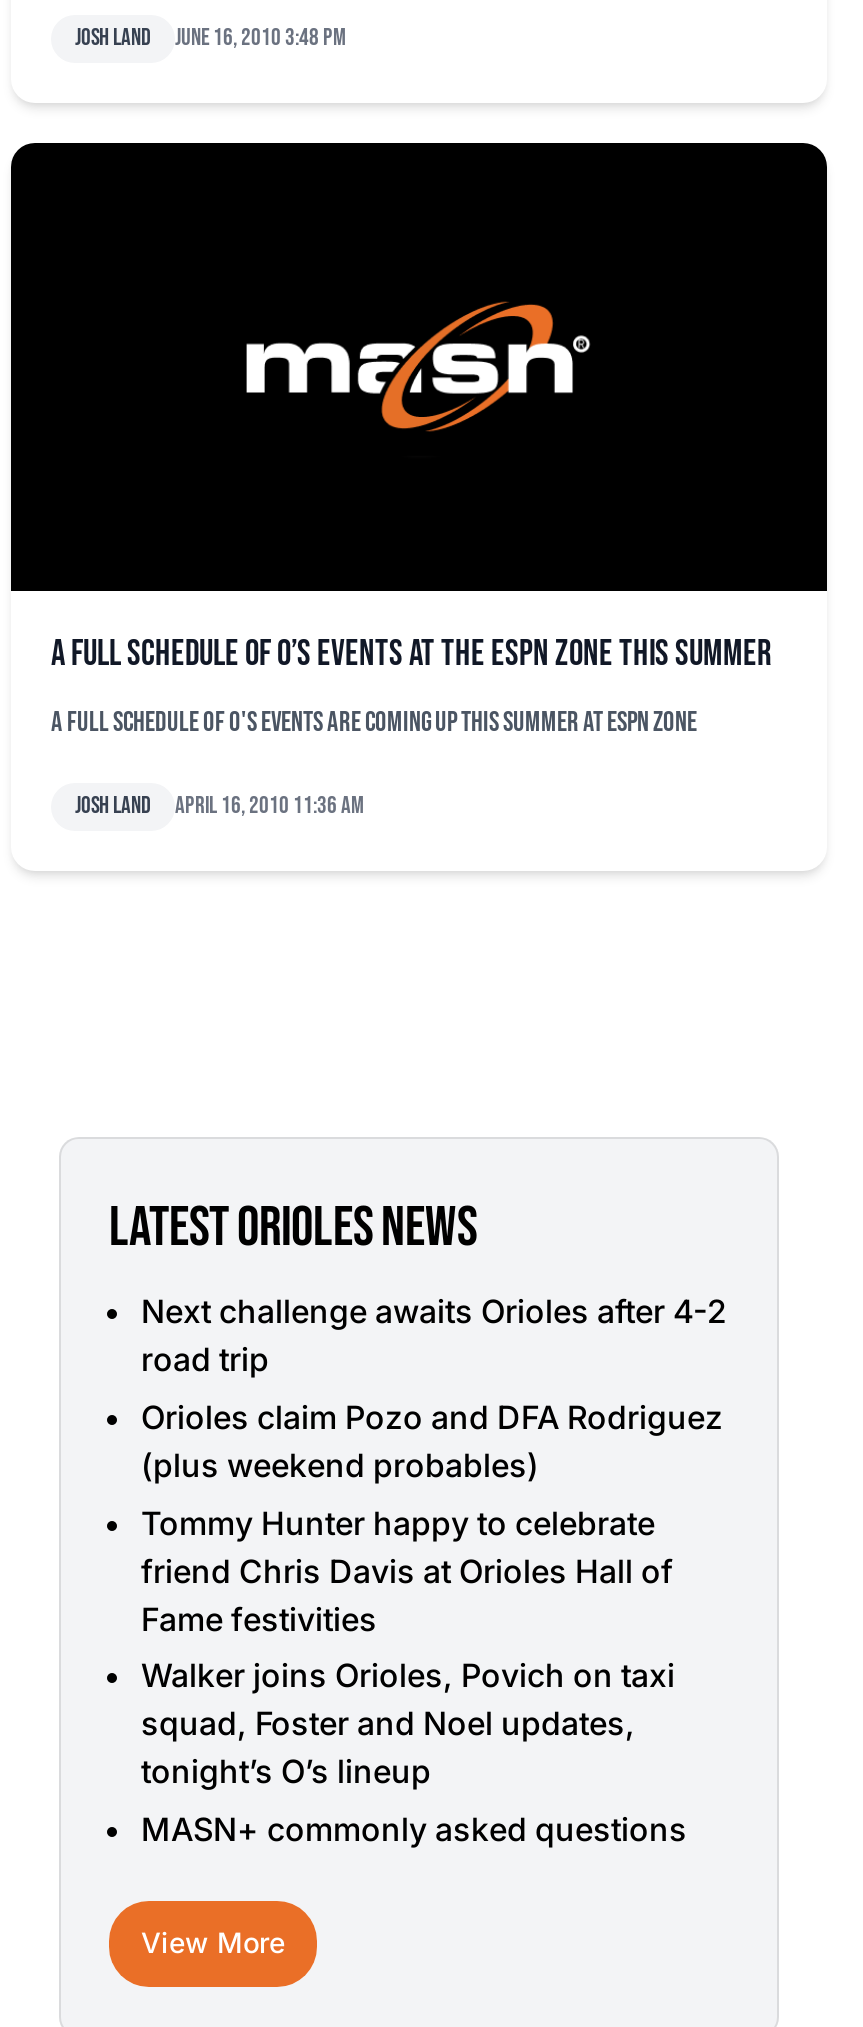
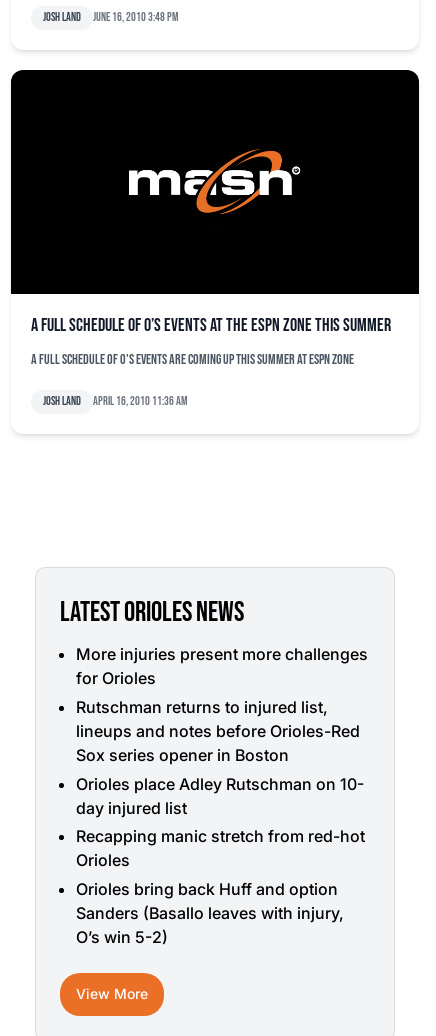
- Next challenge awaits Orioles after 4-2
- road trip
- Orioles claim Pozo and DFA Rodriguez
- (plus weekend probables)
- Tommy Hunter happy to celebrate
- friend Chris Davis at Orioles Hall of
- Fame festivities
- Walker joins Orioles, Povich on taxi
- squad, Foster and Noel updates,
- tonight’s O’s lineup
- MASN+ commonly asked questions
+ More injuries present more challenges
+ for Orioles
+ Rutschman returns to injured list,
+ lineups and notes before Orioles-Red
+ Sox series opener in Boston
+ Orioles place Adley Rutschman on 10-
+ day injured list
+ Recapping manic stretch from red-hot
+ Orioles
+ Orioles bring back Huff and option
+ Sanders (Basallo leaves with injury,
+ O’s win 5-2)
